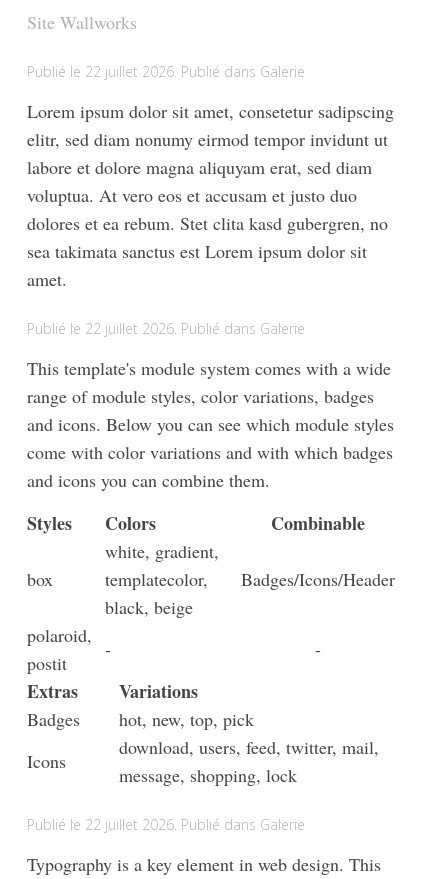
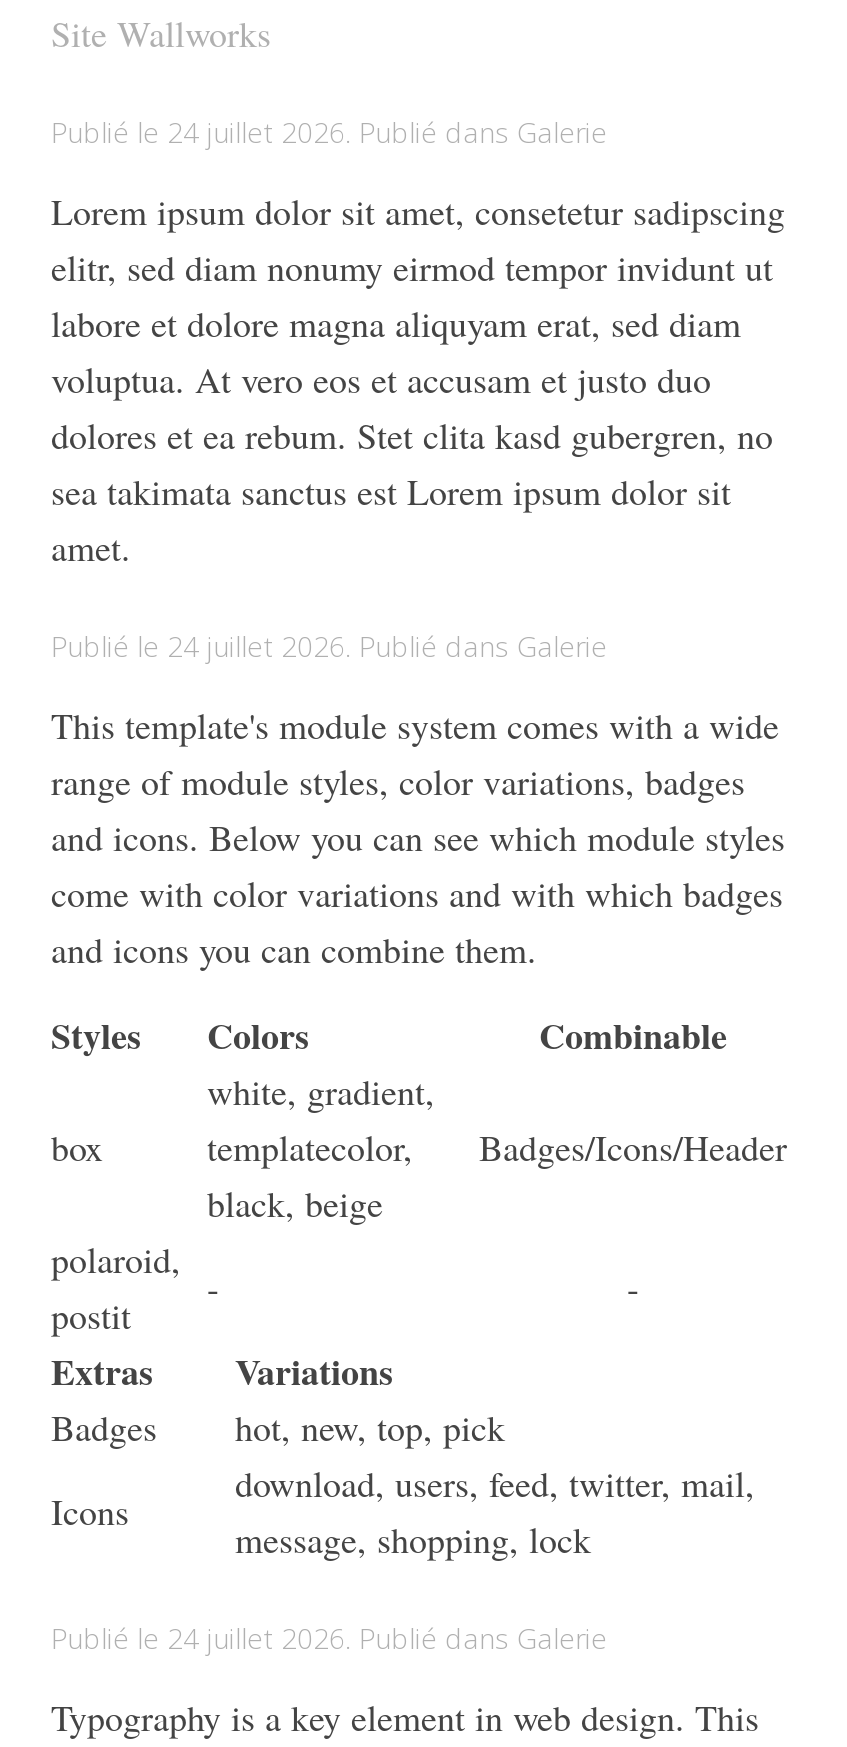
- Publié le 22 juillet 2026. Publié dans Galerie
+ Publié le 24 juillet 2026. Publié dans Galerie

- Publié le 22 juillet 2026. Publié dans Galerie
+ Publié le 24 juillet 2026. Publié dans Galerie

- Publié le 22 juillet 2026. Publié dans Galerie
+ Publié le 24 juillet 2026. Publié dans Galerie
